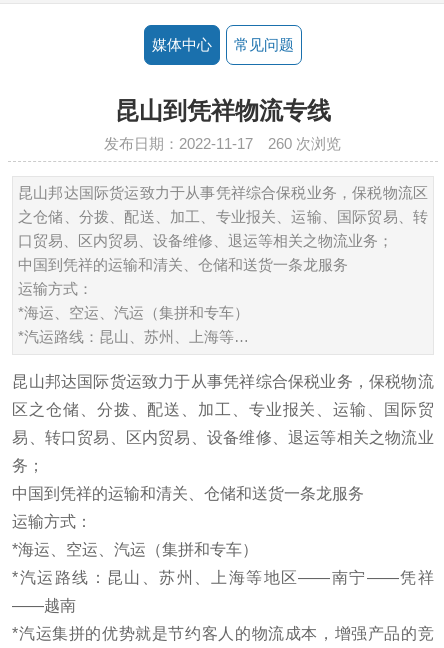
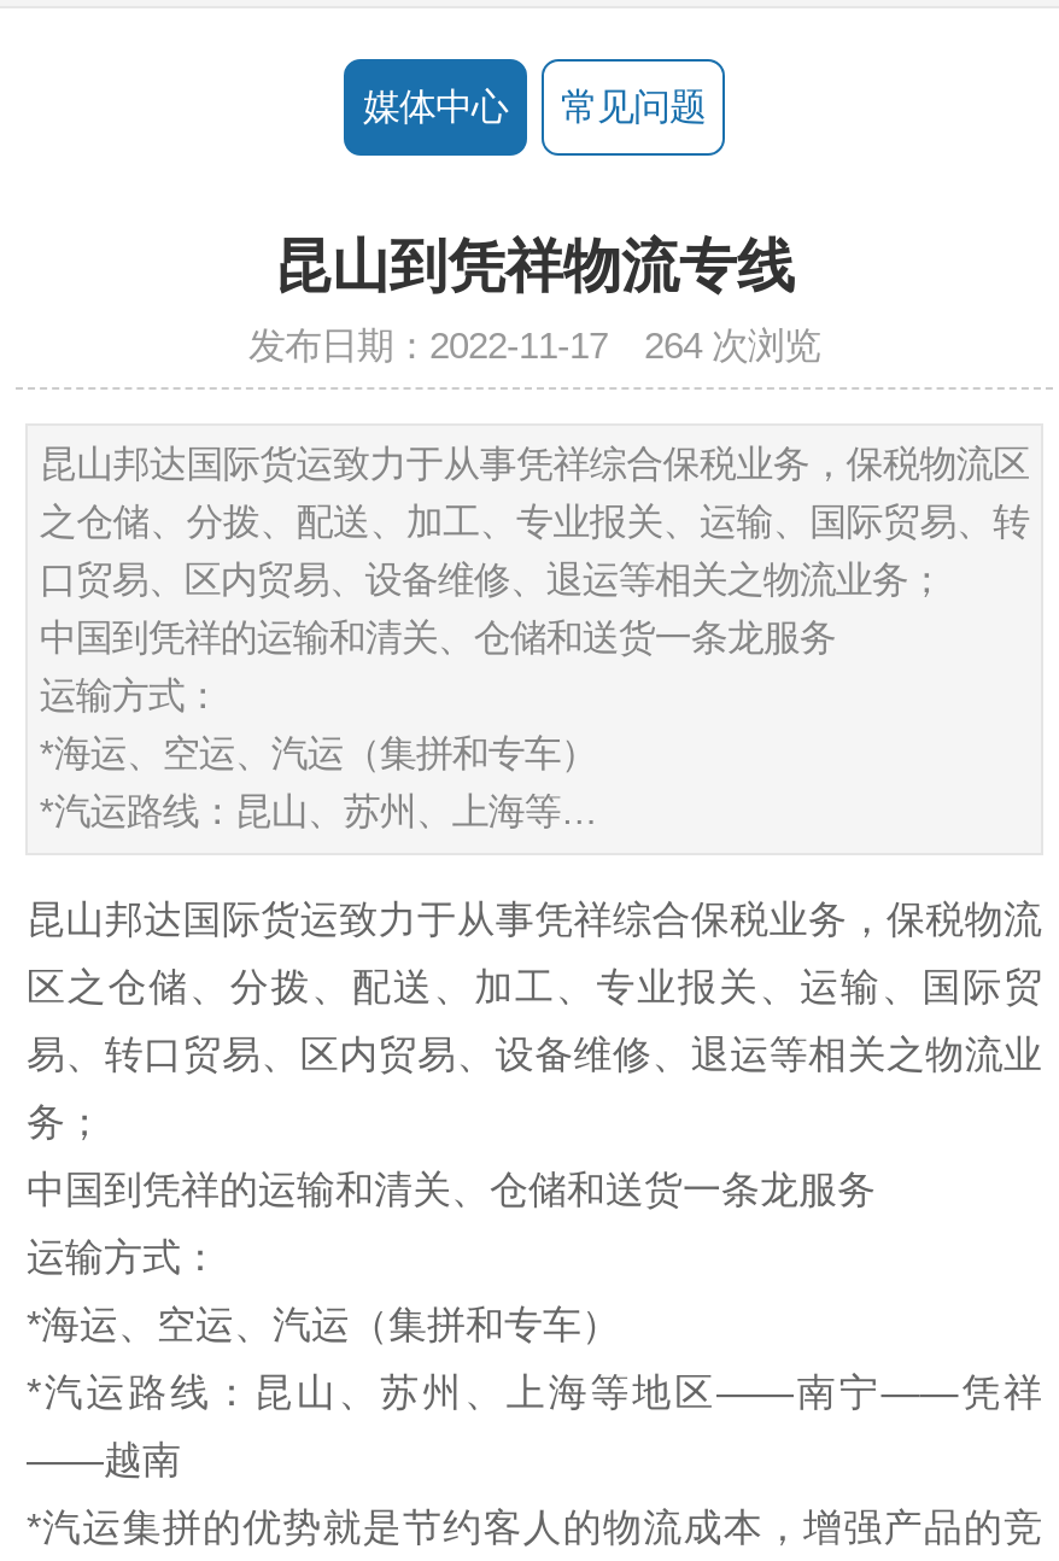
- 发布日期：2022-11-17 260次浏览
+ 发布日期：2022-11-17 264次浏览
